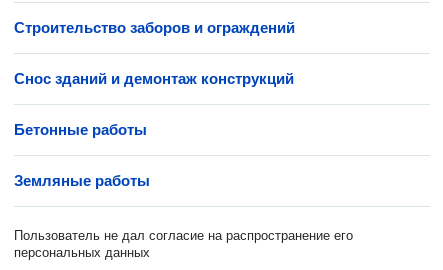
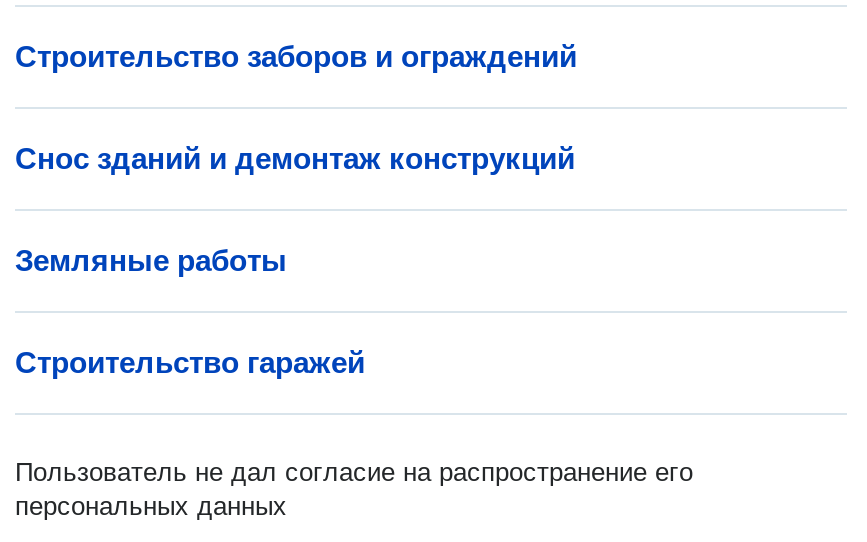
- Бетонные работы

moved up: Земляные работы

+ Строительство гаражей
